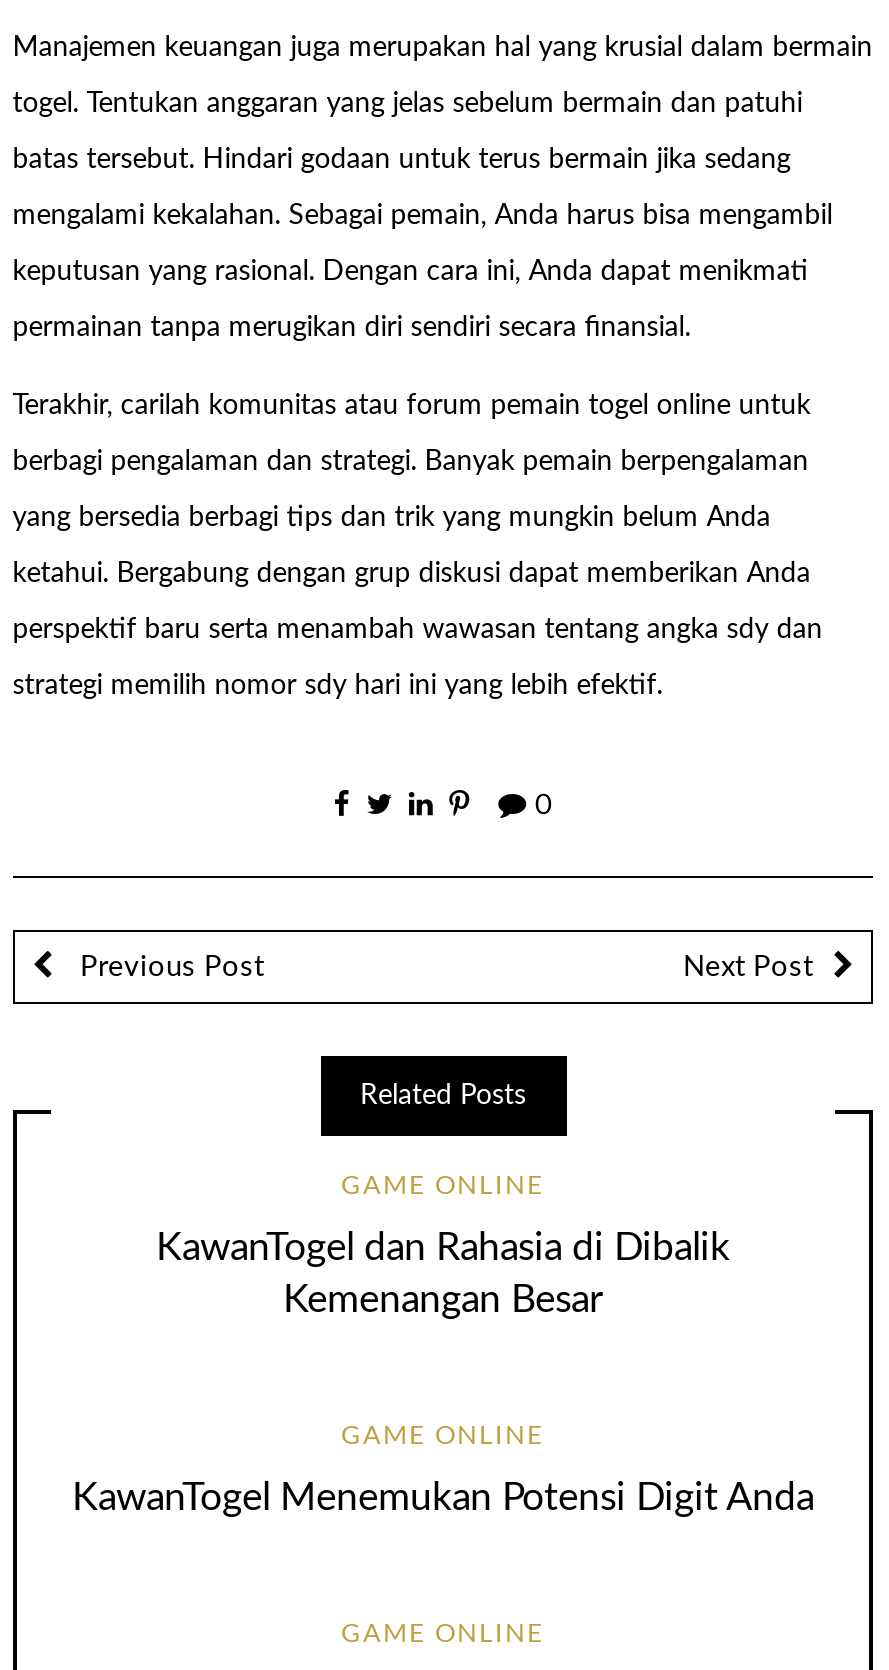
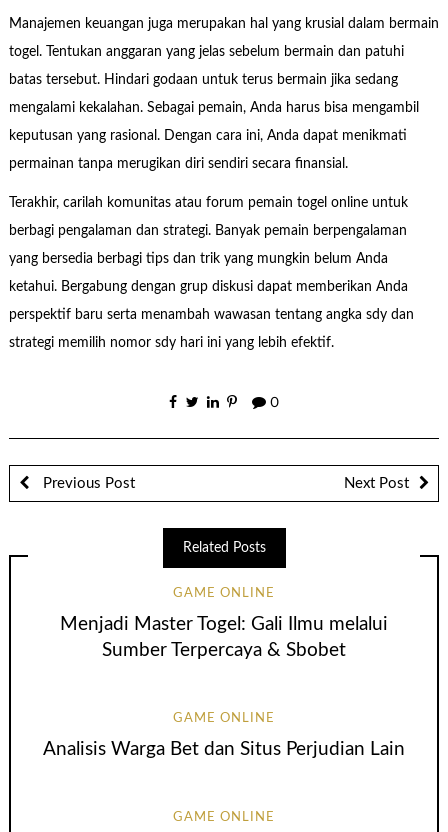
- KawanTogel dan Rahasia di Dibalik
- Kemenangan Besar
+ Menjadi Master Togel: Gali Ilmu melalui
+ Sumber Terpercaya & Sbobet

- KawanTogel Menemukan Potensi Digit Anda
+ Analisis Warga Bet dan Situs Perjudian Lain
